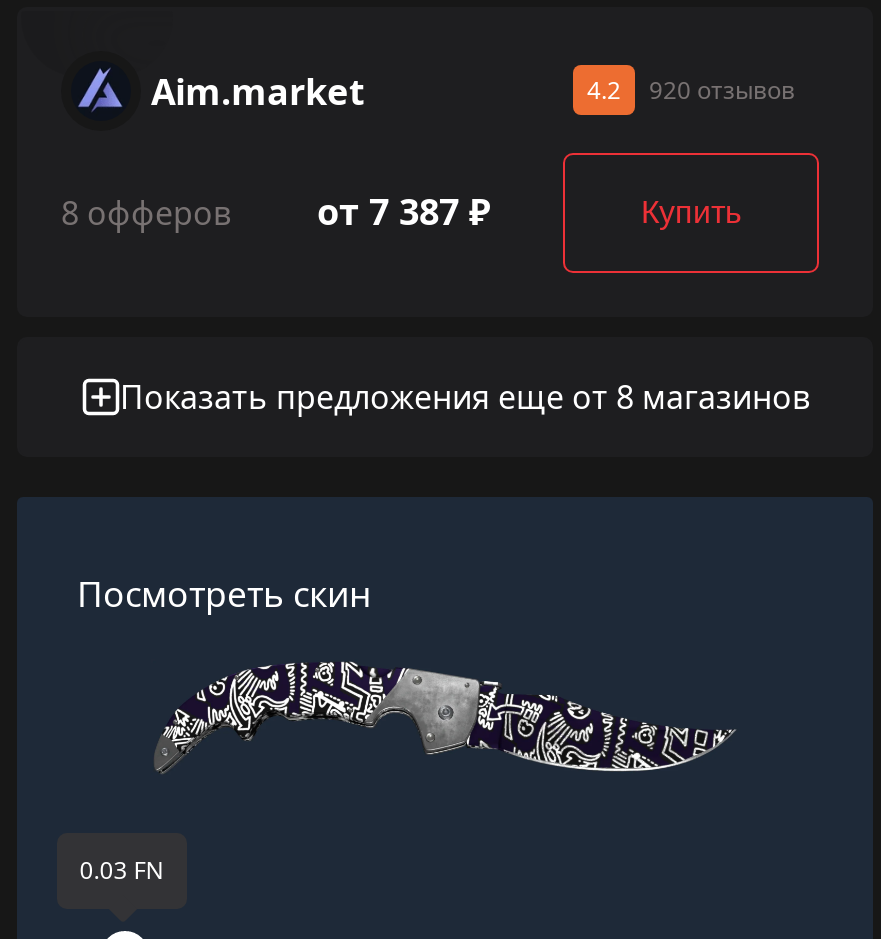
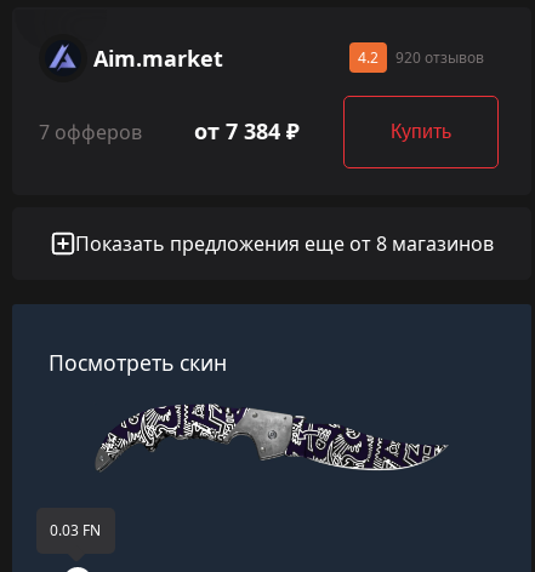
- 8 офферов
+ 7 офферов

- от 7 387 ₽
+ от 7 384 ₽
